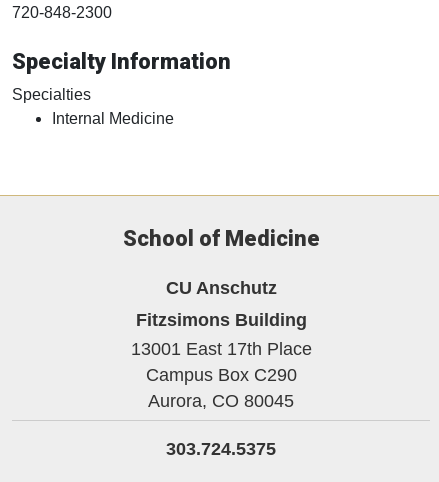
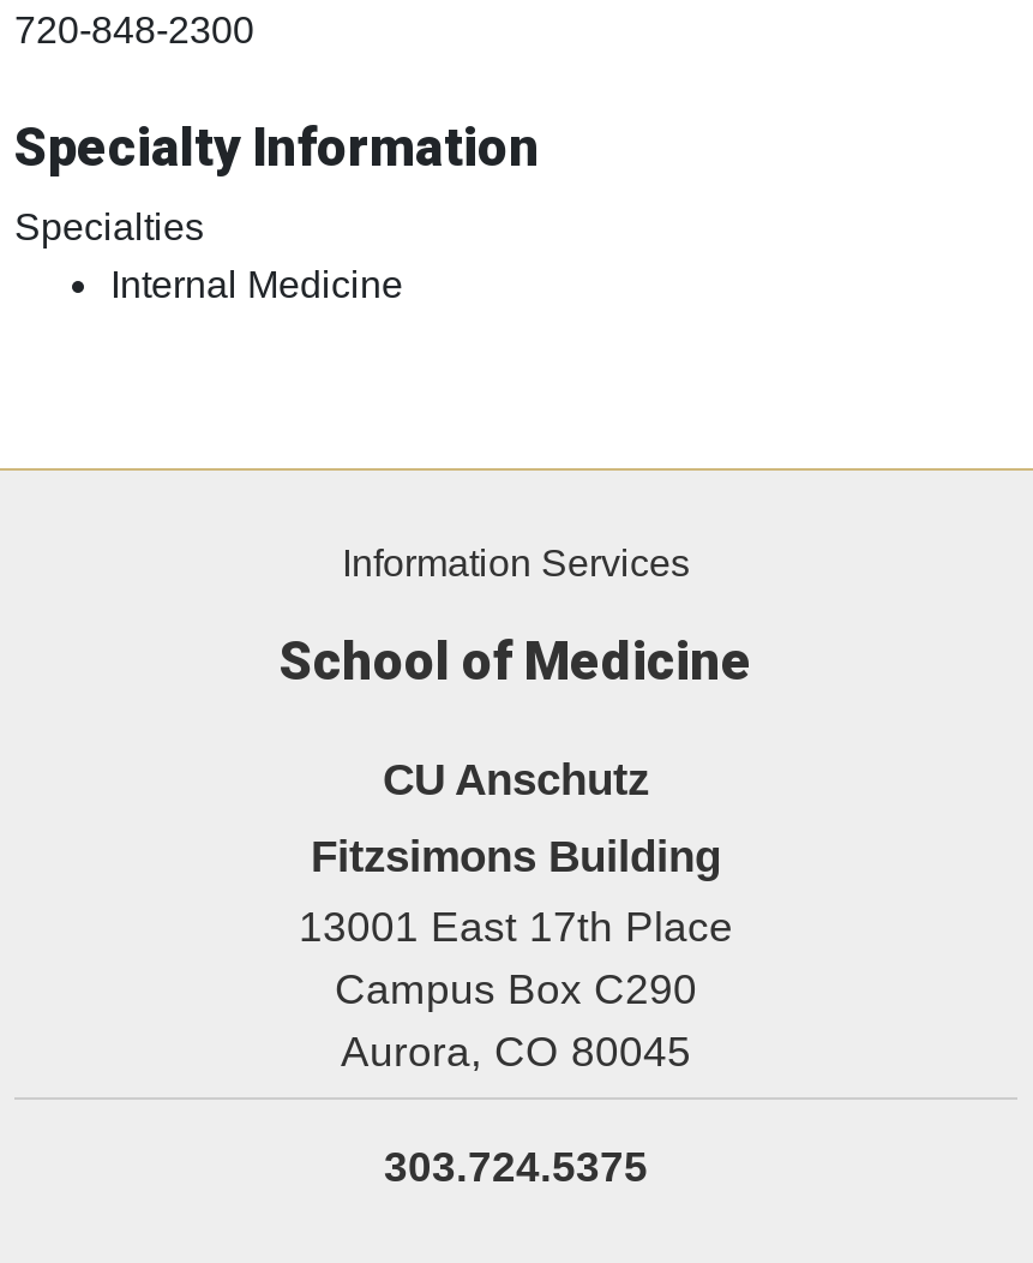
+ Information Services
